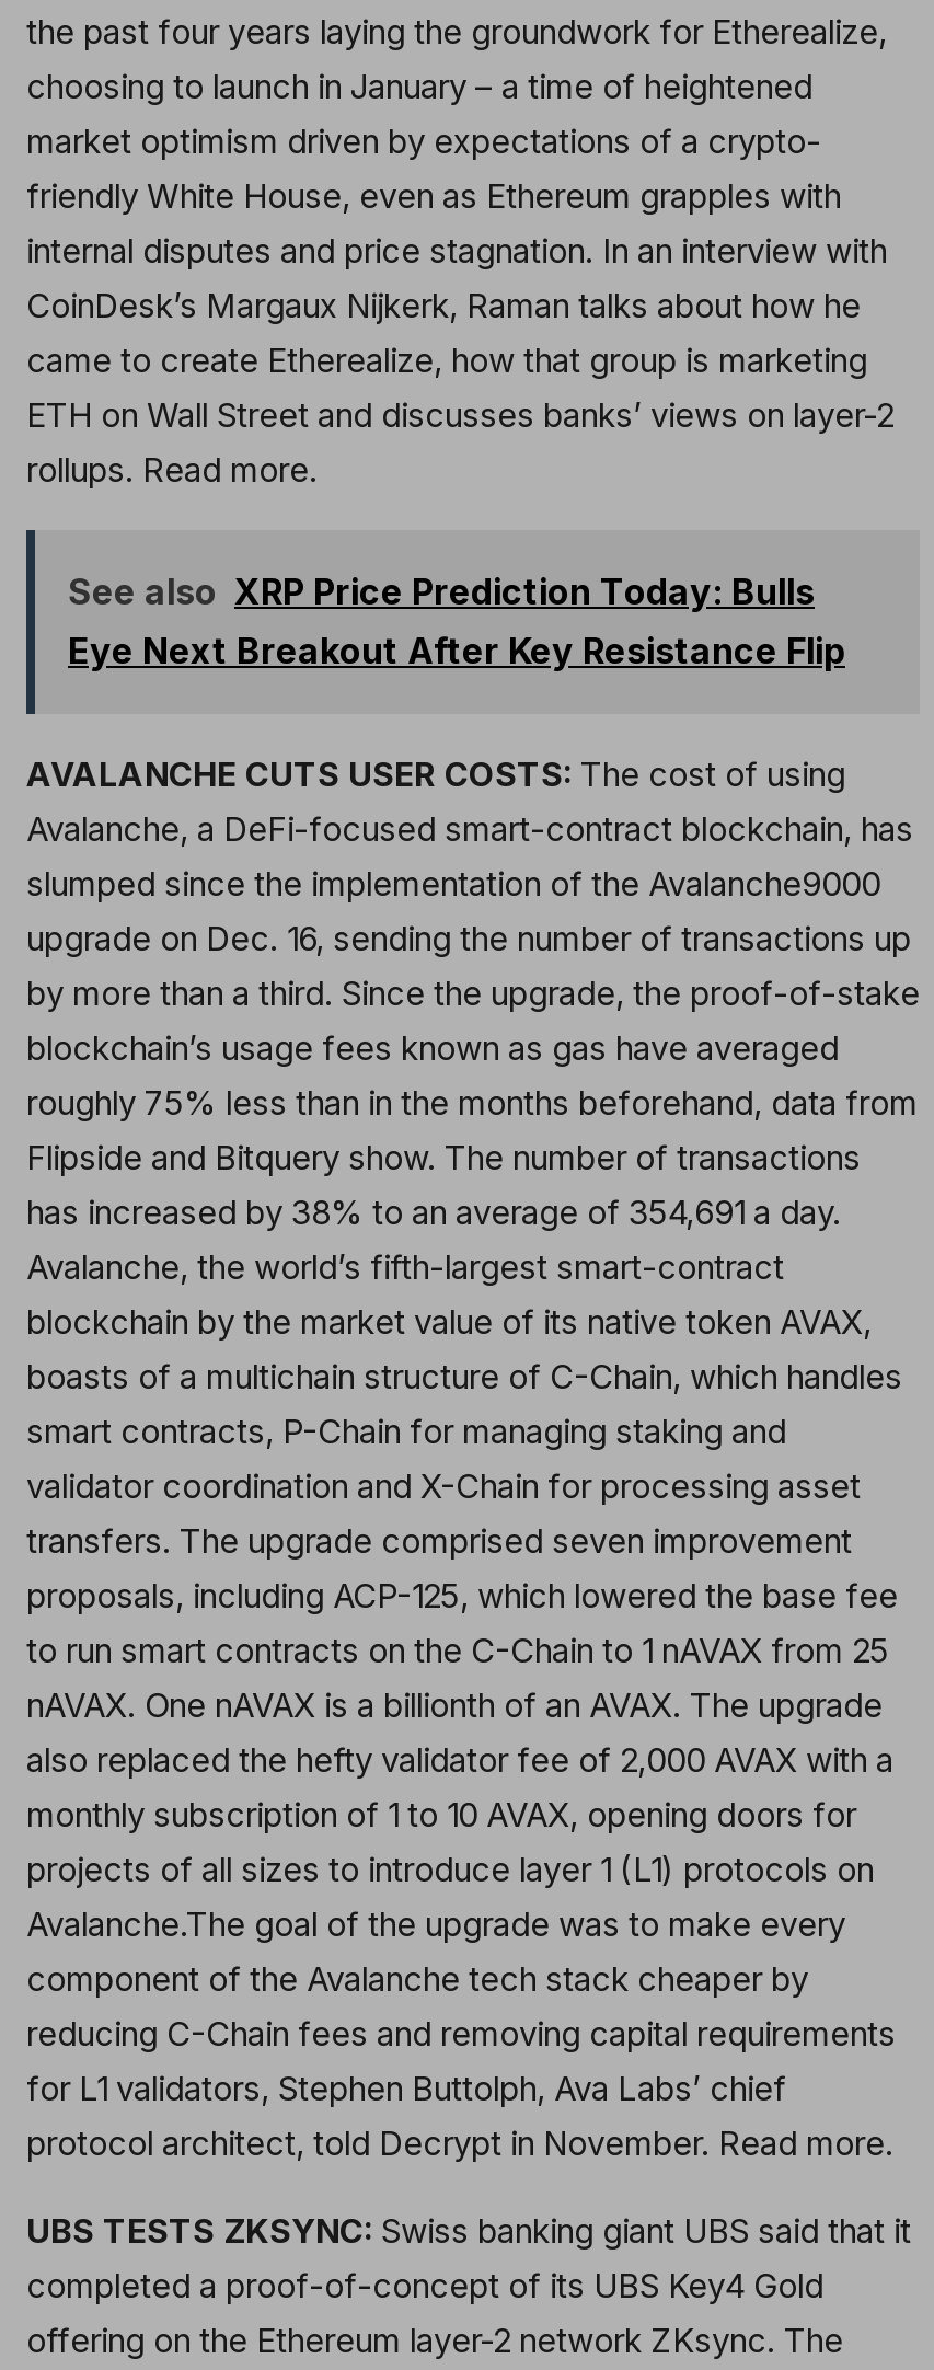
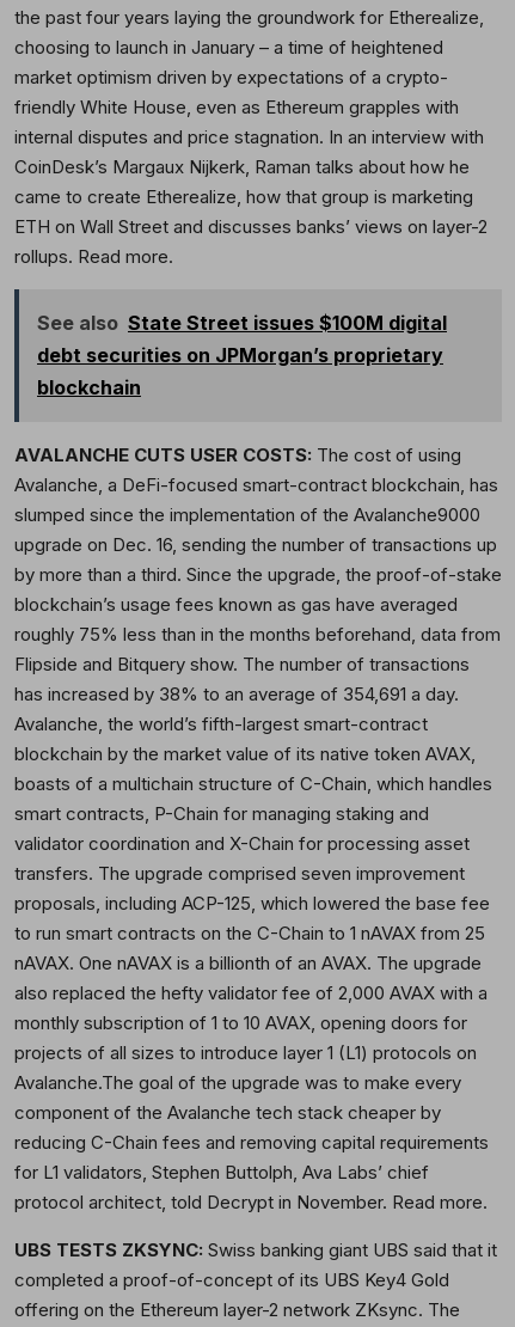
- See also XRP Price Prediction Today: Bulls
- Eye Next Breakout After Key Resistance Flip
+ See also State Street issues $100M digital
+ debt securities on JPMorgan’s proprietary
+ blockchain
